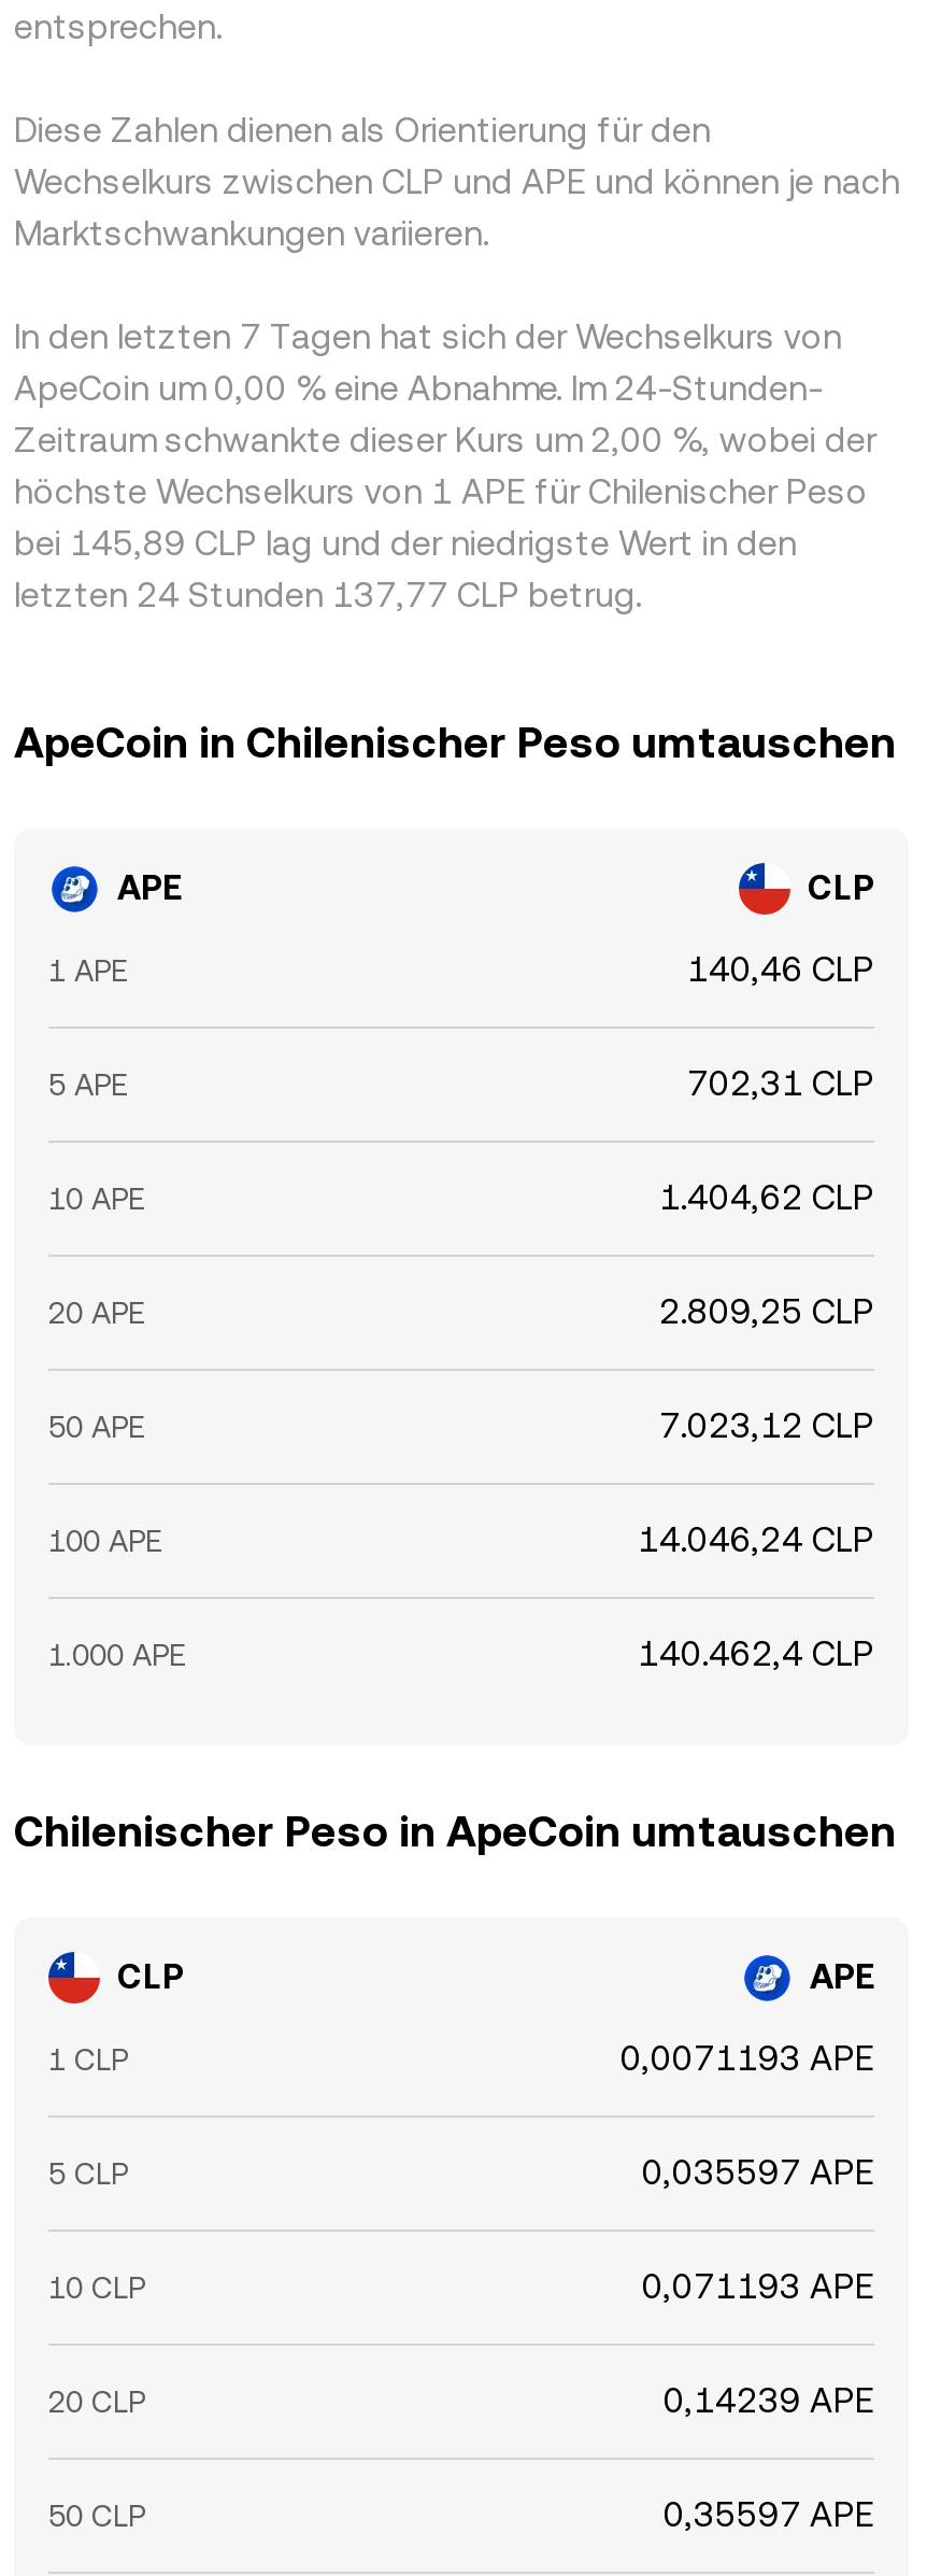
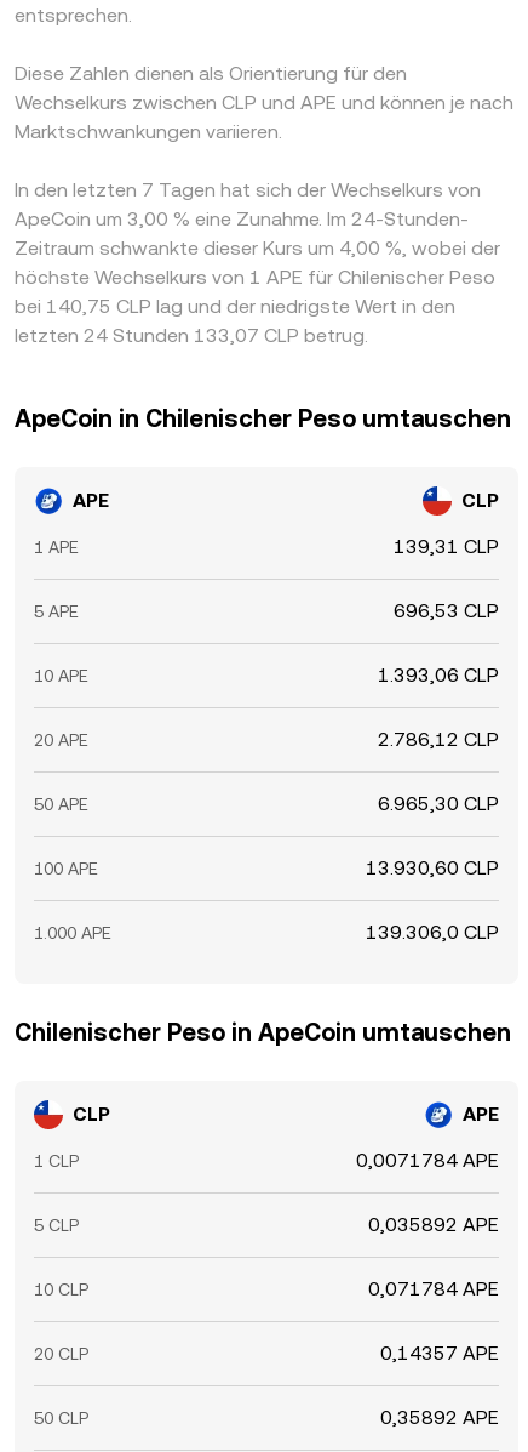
- ApeCoin um 0,00 % eine Abnahme. Im 24-Stunden-
+ ApeCoin um 3,00 % eine Zunahme. Im 24-Stunden-

- Zeitraum schwankte dieser Kurs um 2,00 %, wobei der
+ Zeitraum schwankte dieser Kurs um 4,00 %, wobei der

- bei 145,89 CLP lag und der niedrigste Wert in den
+ bei 140,75 CLP lag und der niedrigste Wert in den

- letzten 24 Stunden 137,77 CLP betrug.
+ letzten 24 Stunden 133,07 CLP betrug.

- 140,46 CLP
+ 139,31 CLP

- 702,31 CLP
+ 696,53 CLP

- 1.404,62 CLP
+ 1.393,06 CLP

- 2.809,25 CLP
+ 2.786,12 CLP

- 7.023,12 CLP
+ 6.965,30 CLP

- 14.046,24 CLP
+ 13.930,60 CLP

- 140.462,4 CLP
+ 139.306,0 CLP

- 0,0071193 APE
+ 0,0071784 APE

- 0,035597 APE
+ 0,035892 APE

- 0,071193 APE
+ 0,071784 APE

- 0,14239 APE
+ 0,14357 APE

- 0,35597 APE
+ 0,35892 APE
